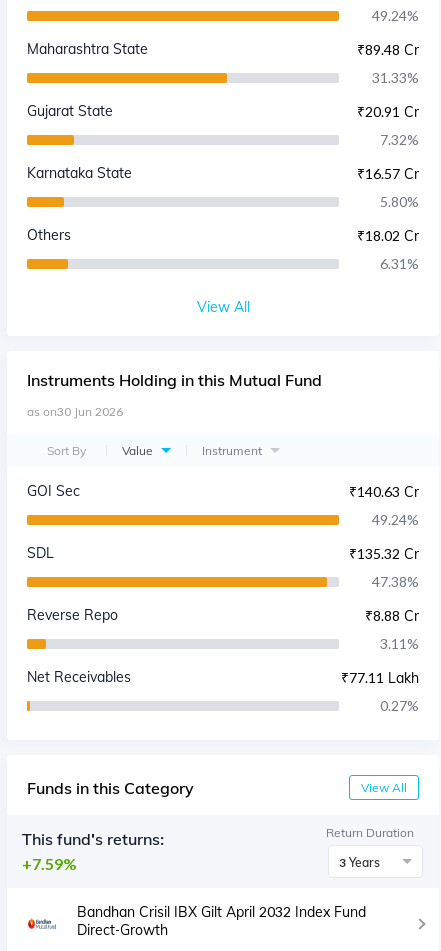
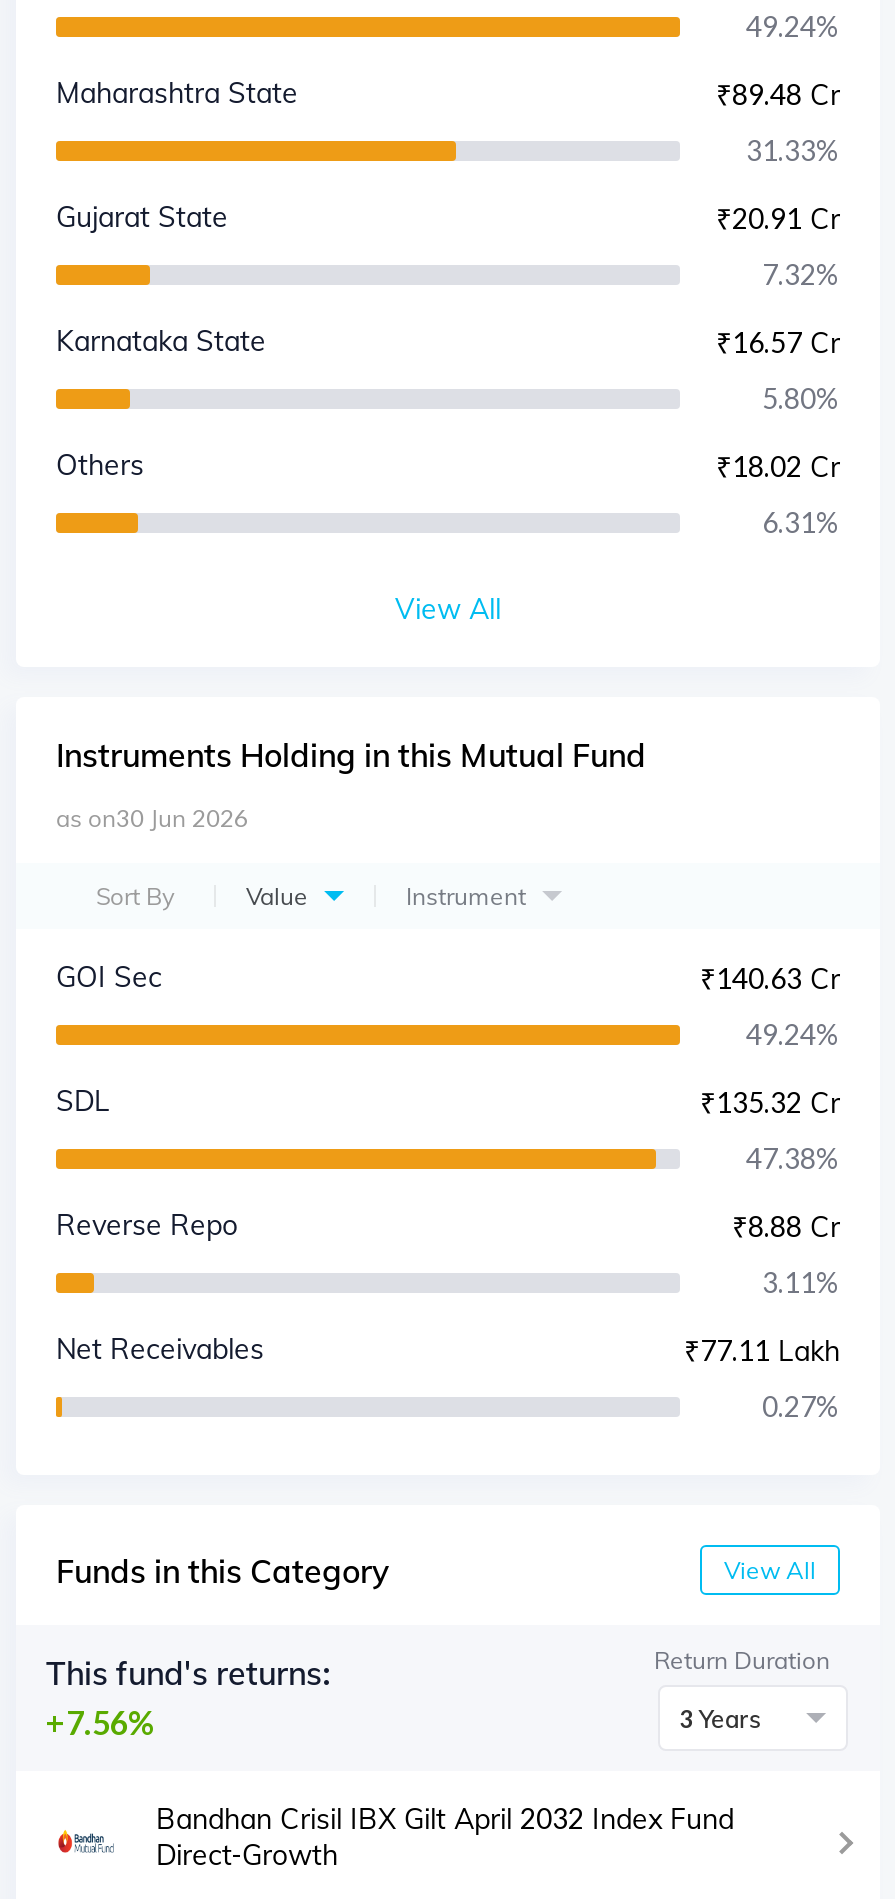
- 7.59%
+ 7.56%
